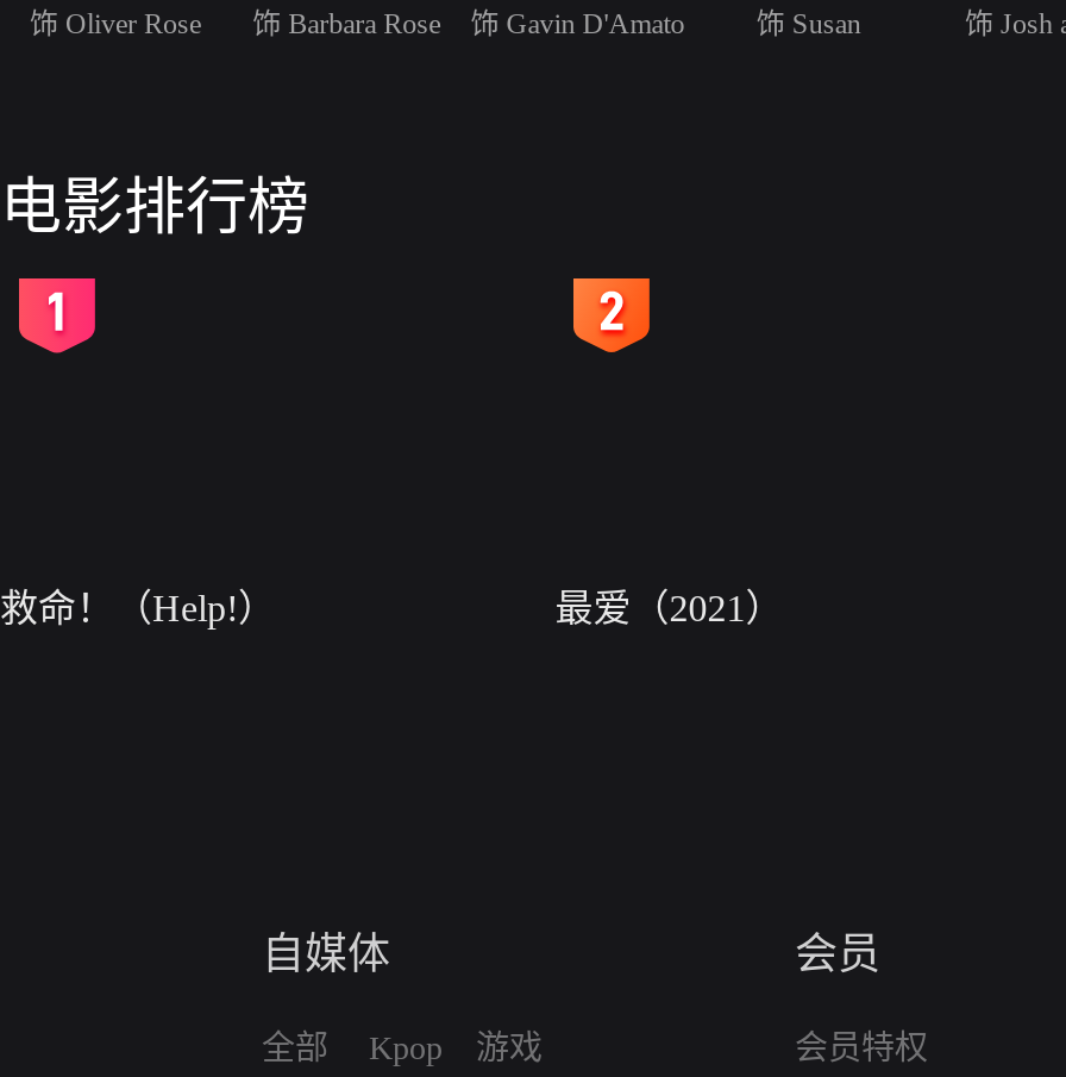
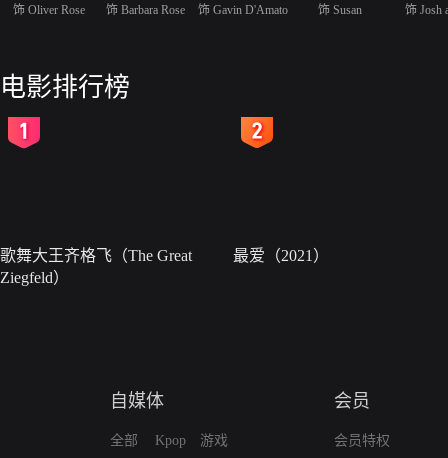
- 救命！（Help!）
+ 歌舞大王齐格飞（The Great
+ Ziegfeld）
